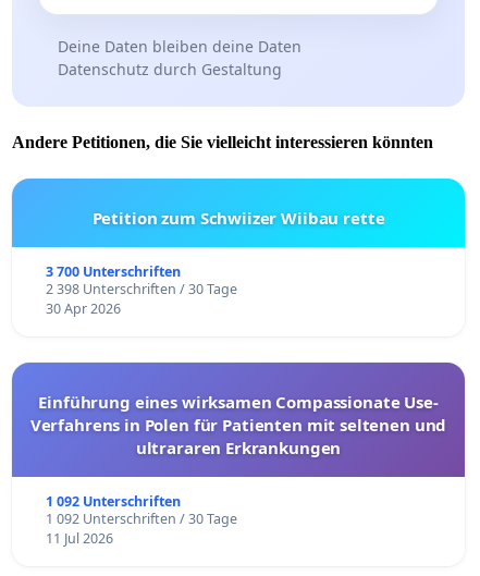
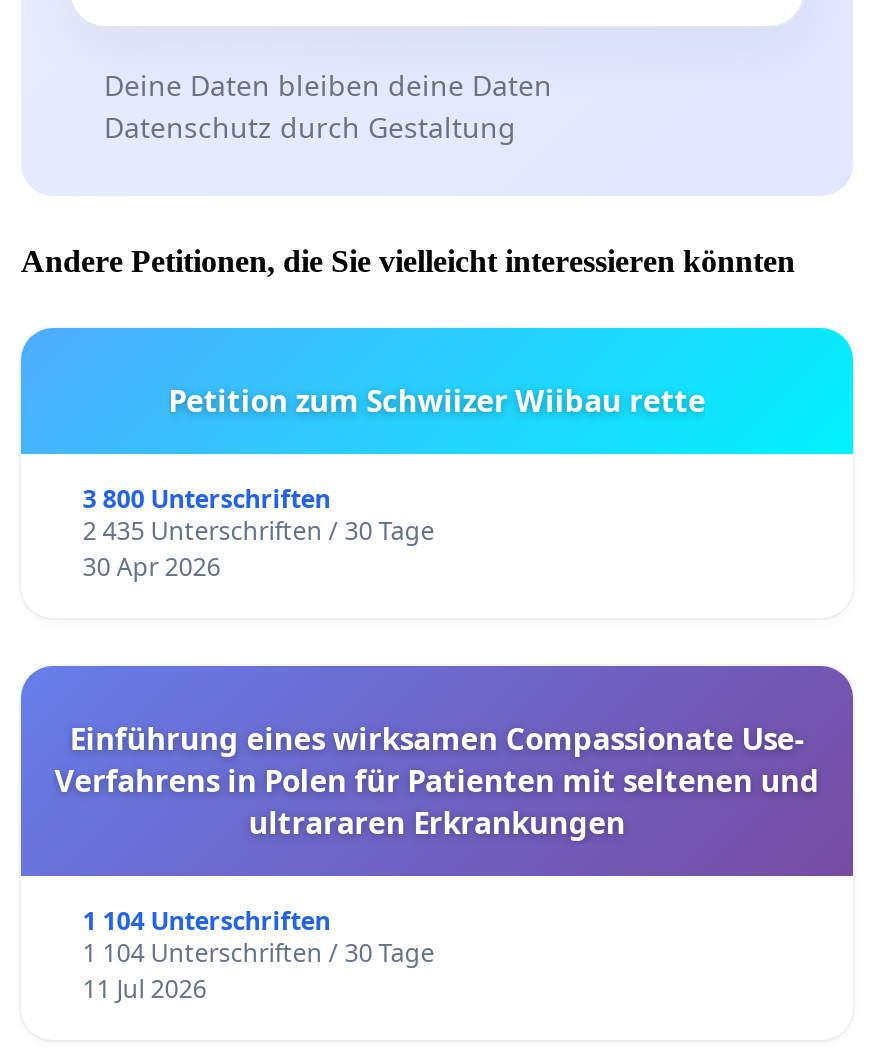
- 3 700 Unterschriften
+ 3 800 Unterschriften

- 2 398 Unterschriften / 30 Tage
+ 2 435 Unterschriften / 30 Tage

- 1 092 Unterschriften
+ 1 104 Unterschriften

- 1 092 Unterschriften / 30 Tage
+ 1 104 Unterschriften / 30 Tage
